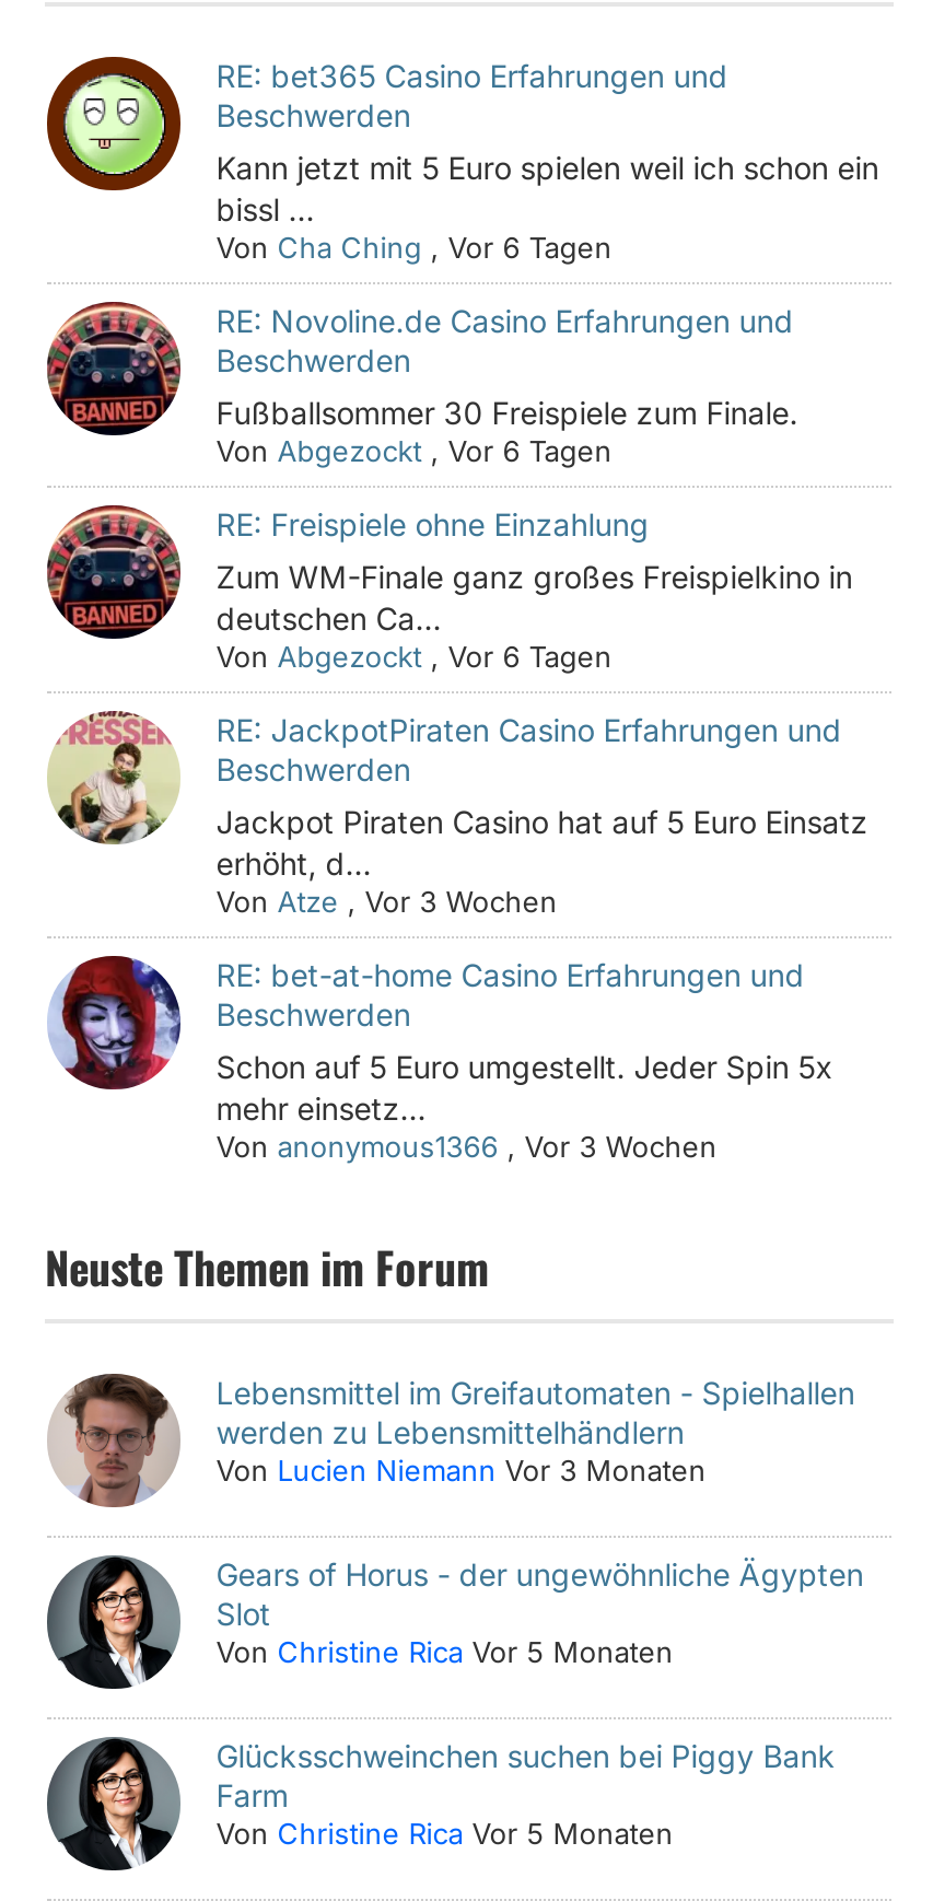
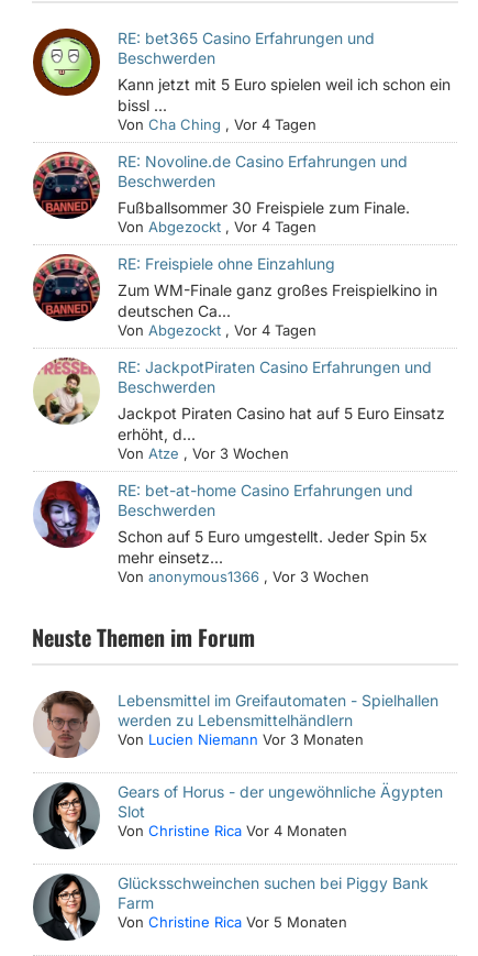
- Von Cha Ching , Vor 6 Tagen
+ Von Cha Ching , Vor 4 Tagen

- Von Abgezockt , Vor 6 Tagen
+ Von Abgezockt , Vor 4 Tagen

- Von Abgezockt , Vor 6 Tagen
+ Von Abgezockt , Vor 4 Tagen

- Von Christine Rica Vor 5 Monaten
+ Von Christine Rica Vor 4 Monaten
